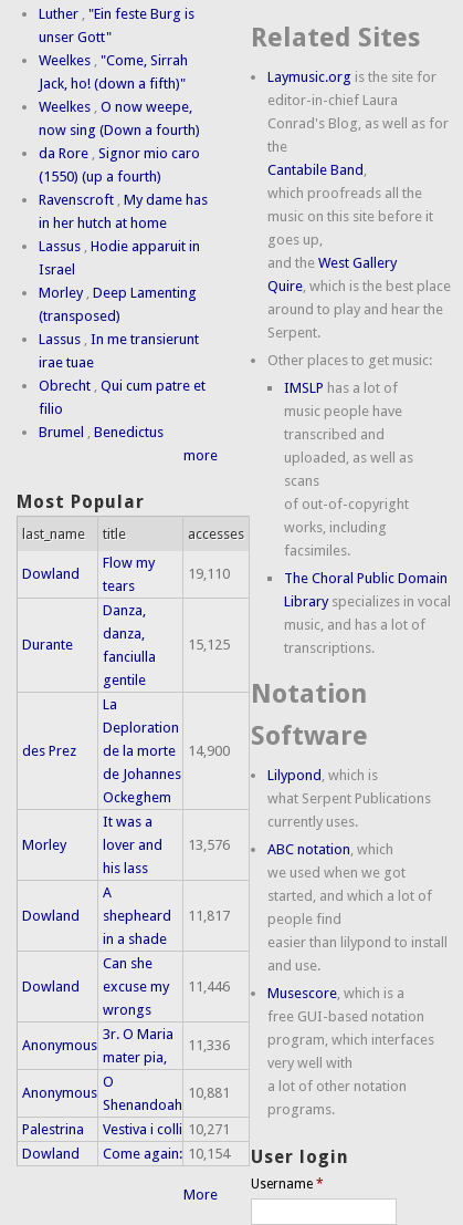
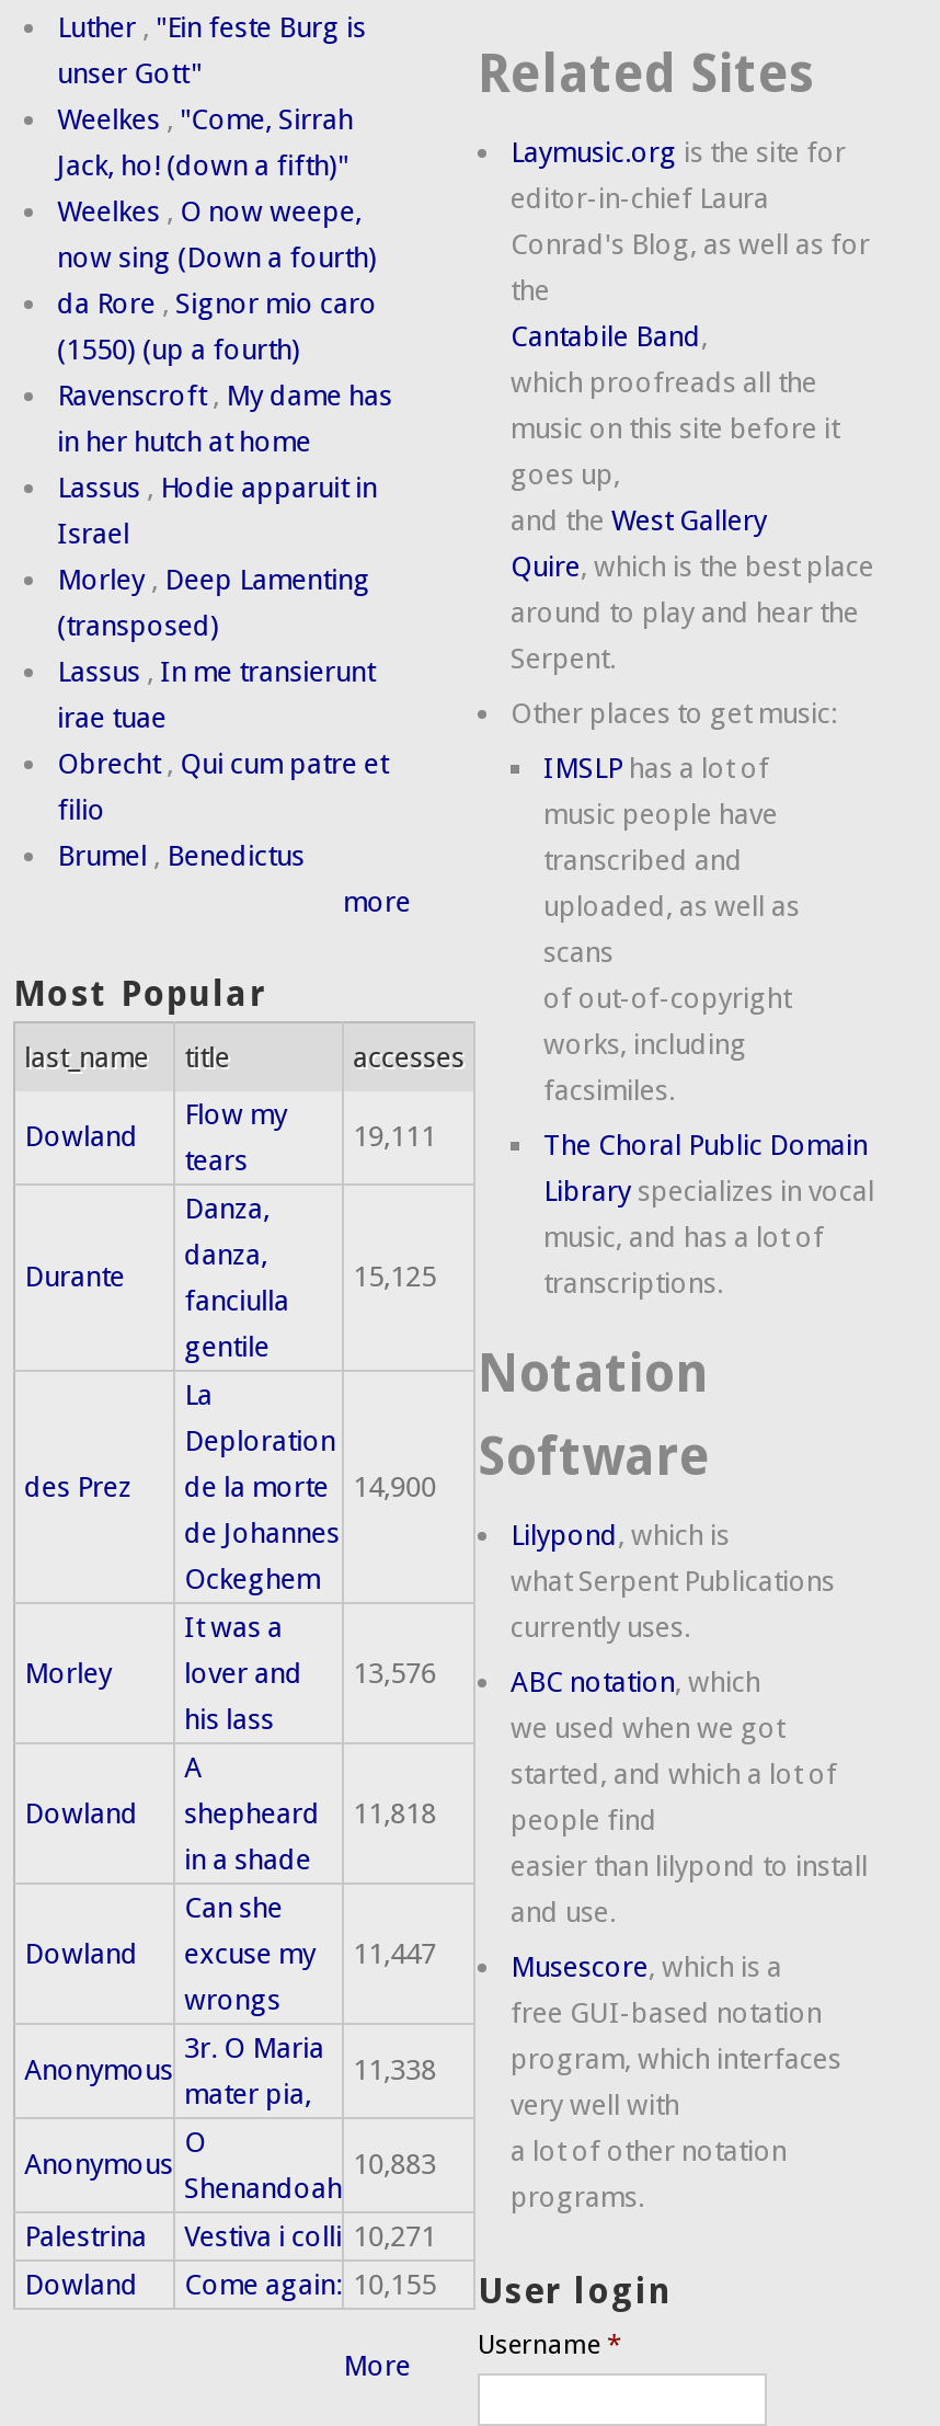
- 19,110
+ 19,111

- Dowland shepheard 11,817
+ Dowland shepheard 11,818

- Dowland excuse my 11,446
+ Dowland excuse my 11,447

- 11,336
+ 11,338

- 10,881
+ 10,883

- Dowland Come again: 10,154 User login
+ Dowland Come again: 10,155 User login
